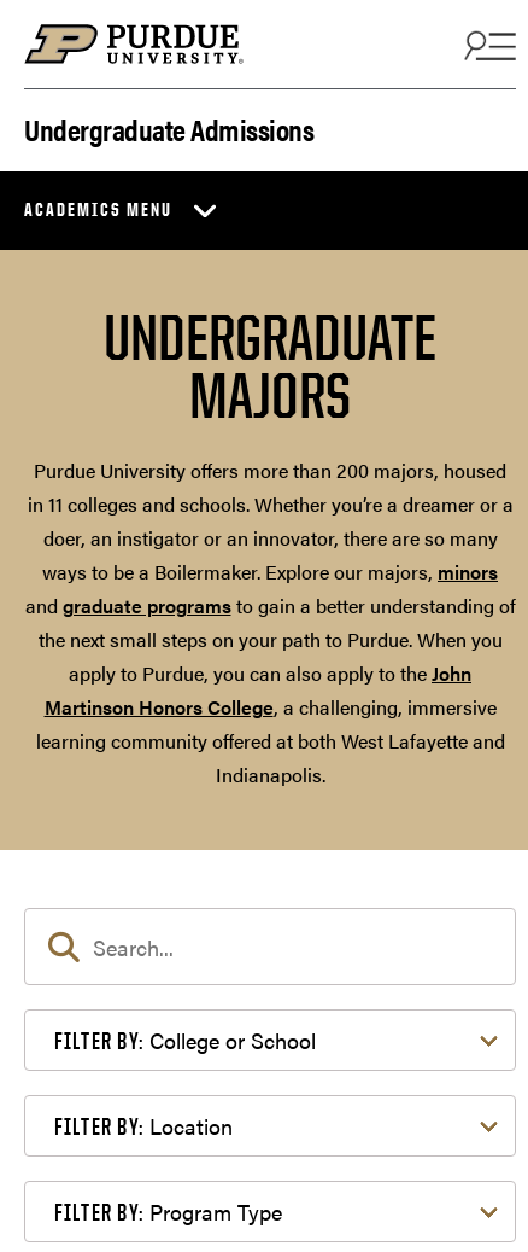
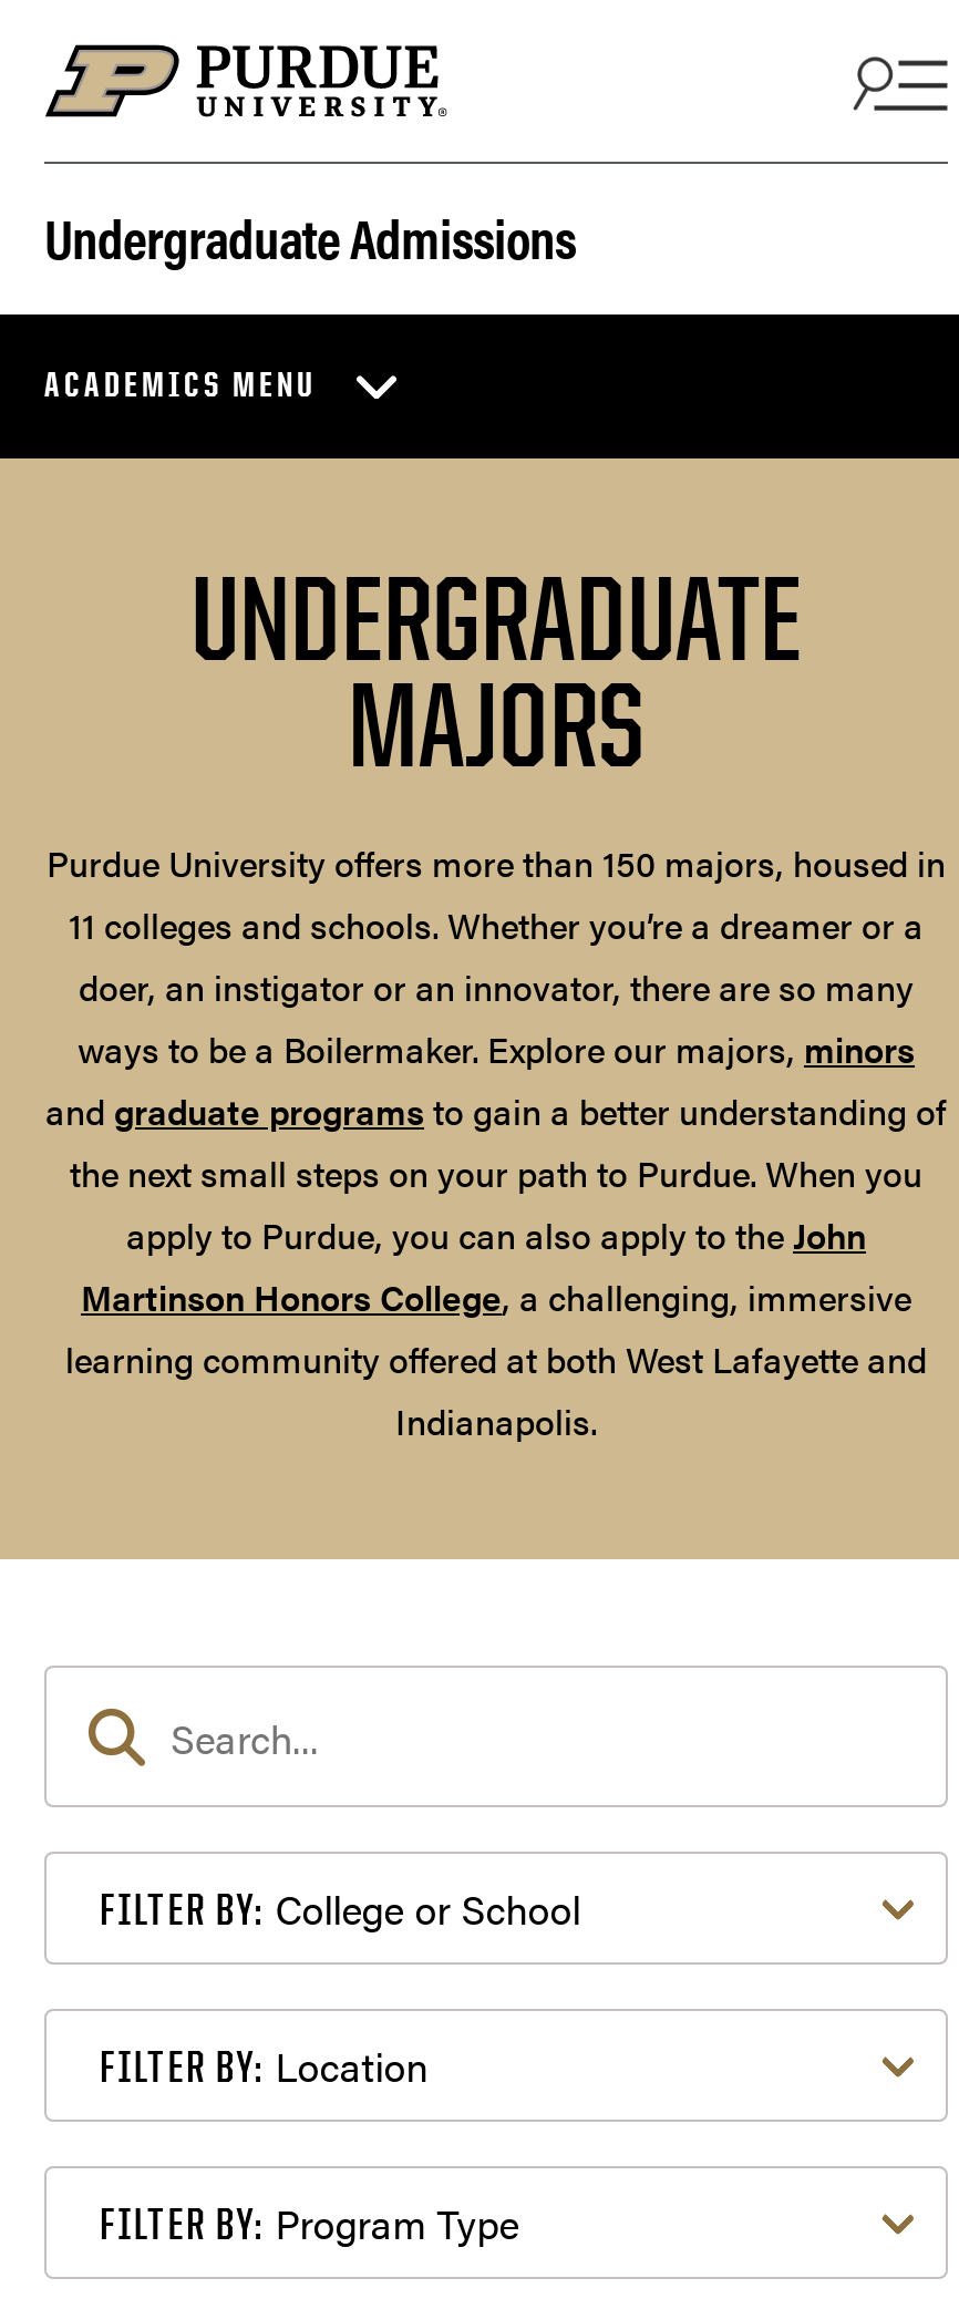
- Purdue University offers more than 200 majors, housed
- in 11 colleges and schools. Whether you’re a dreamer or a
+ Purdue University offers more than 150 majors, housed in
+ 11 colleges and schools. Whether you’re a dreamer or a
